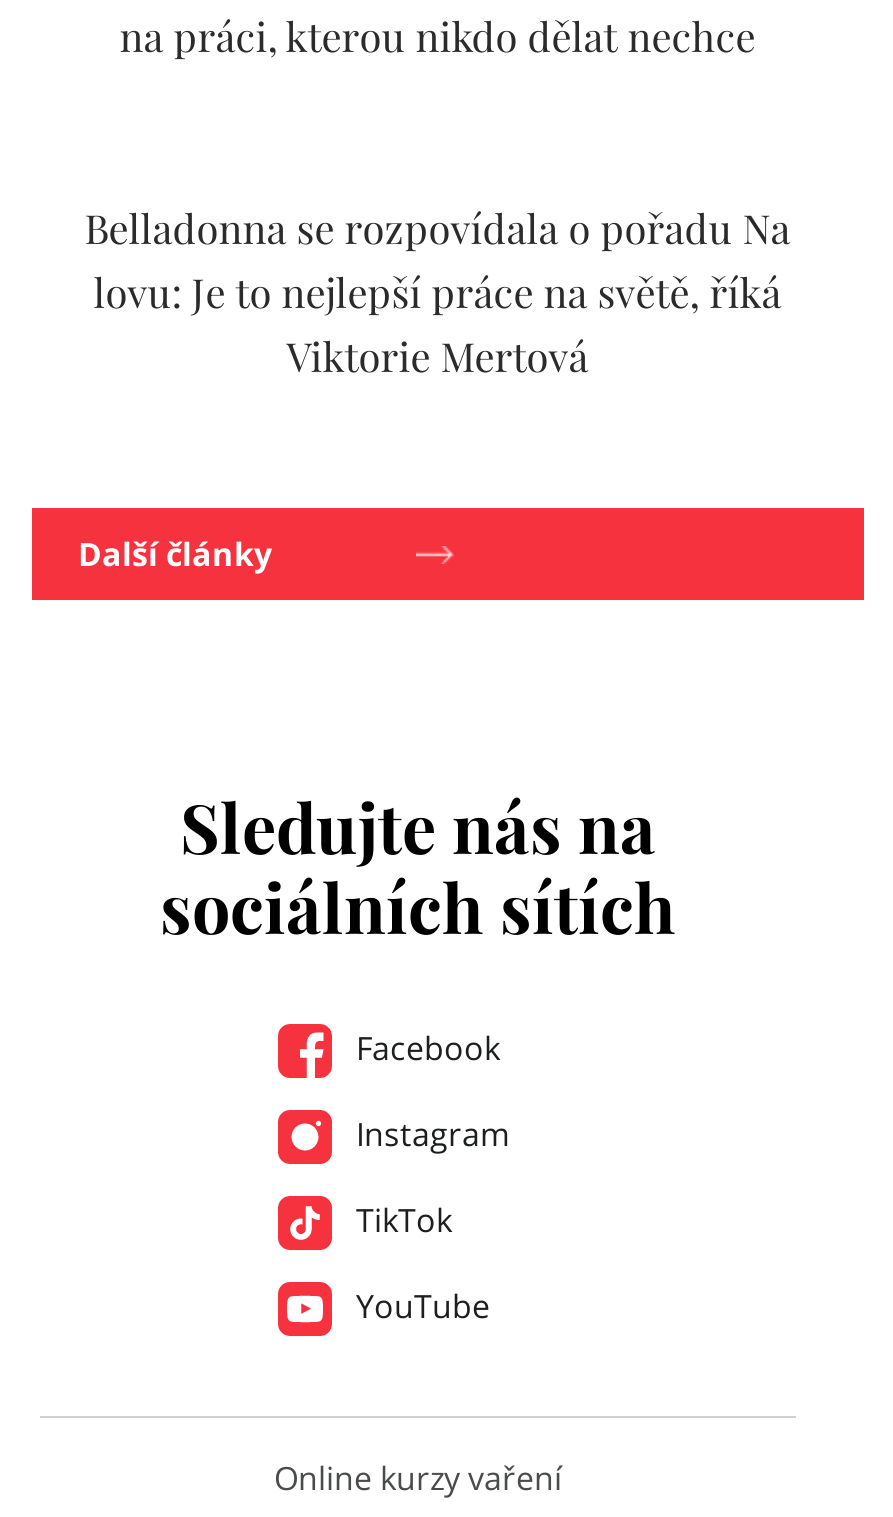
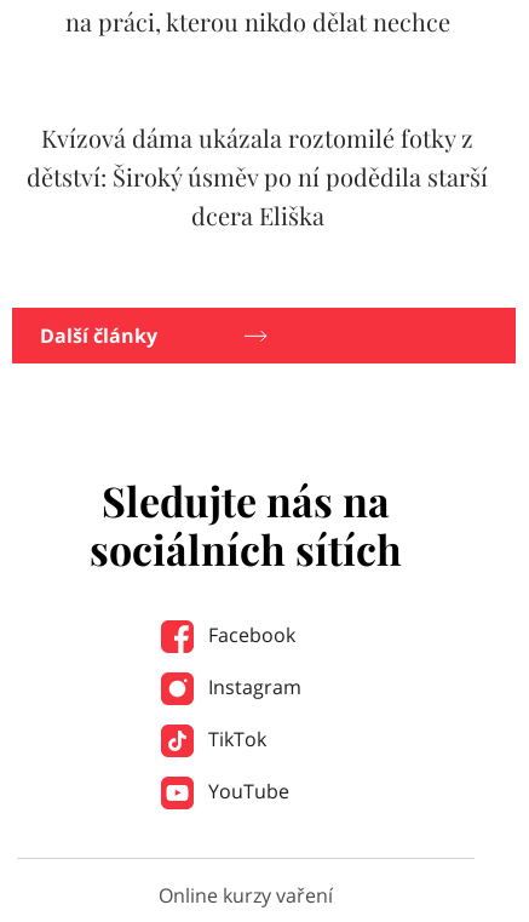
- Belladonna se rozpovídala o pořadu Na
- lovu: Je to nejlepší práce na světě, říká
- Viktorie Mertová
+ Kvízová dáma ukázala roztomilé fotky z
+ dětství: Široký úsměv po ní podědila starší
+ dcera Eliška
